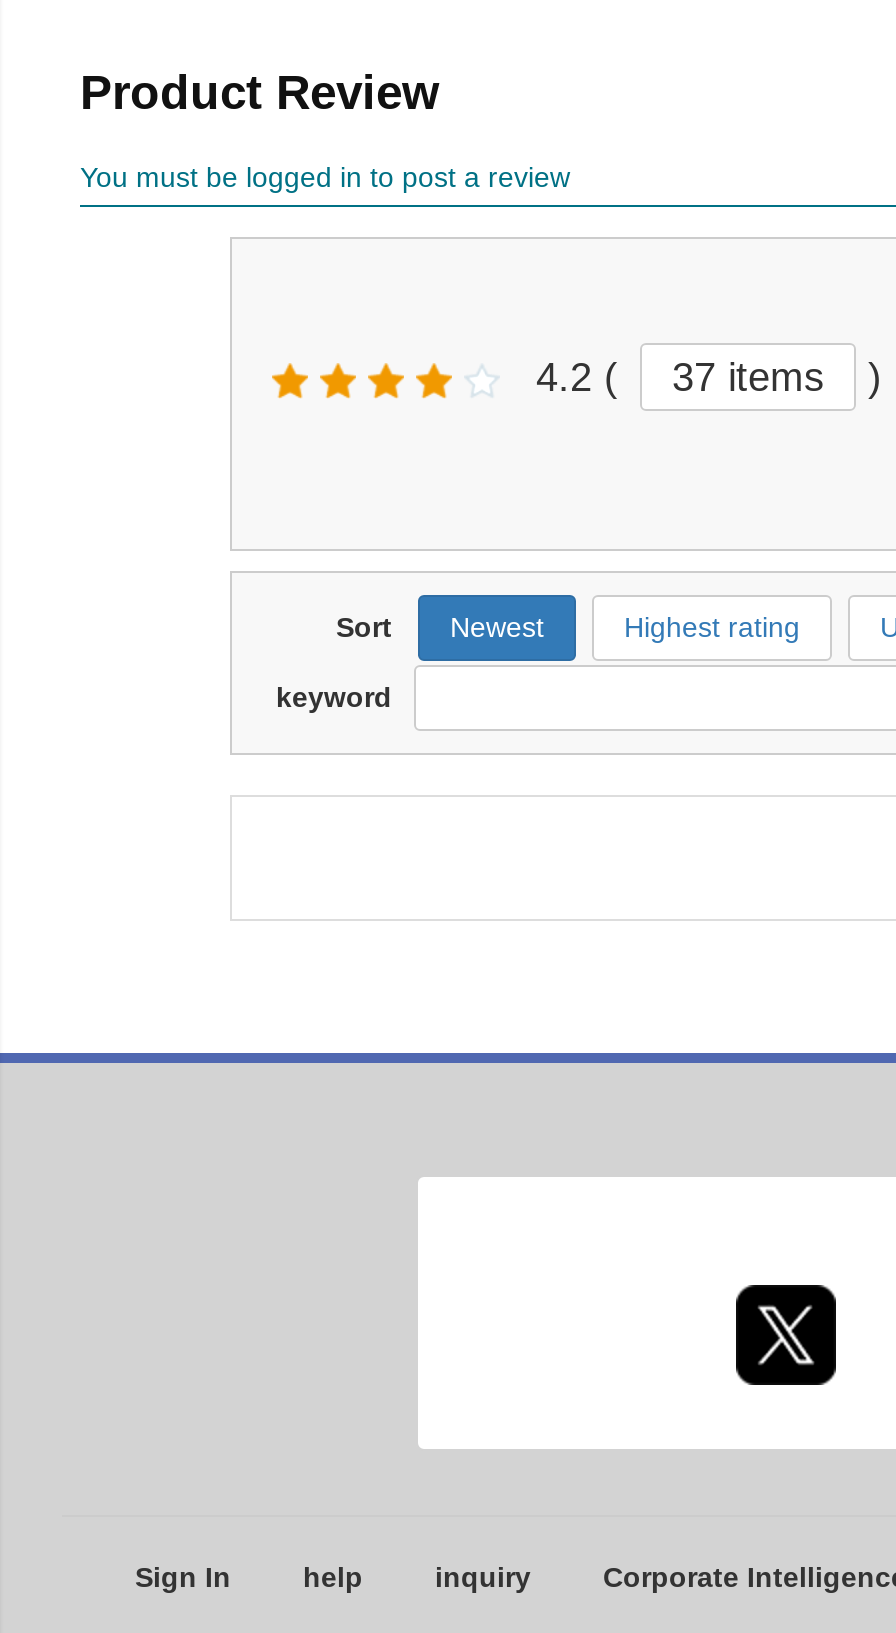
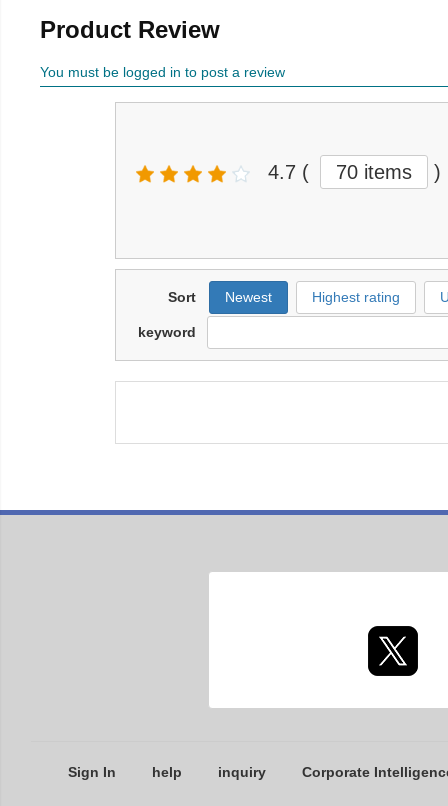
- 4.2 (
+ 4.7 (

- 37 items
+ 70 items
